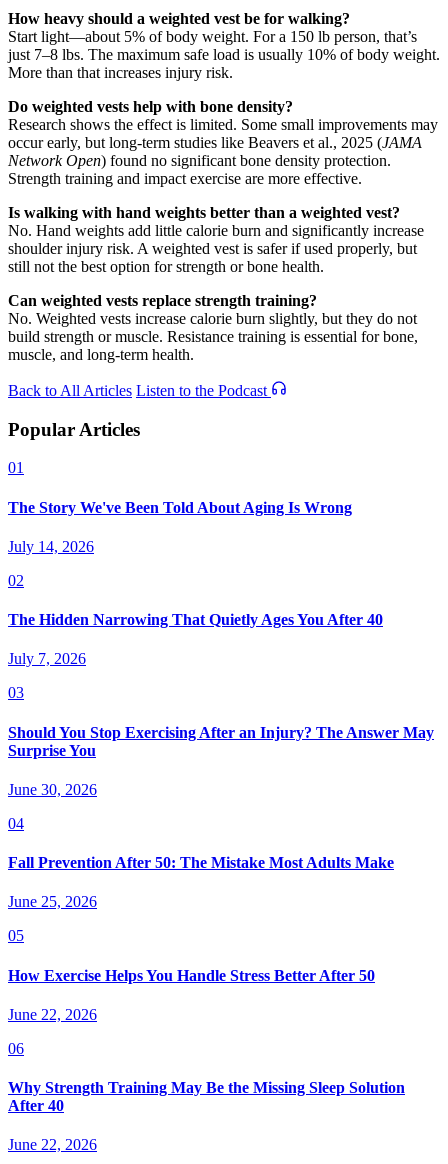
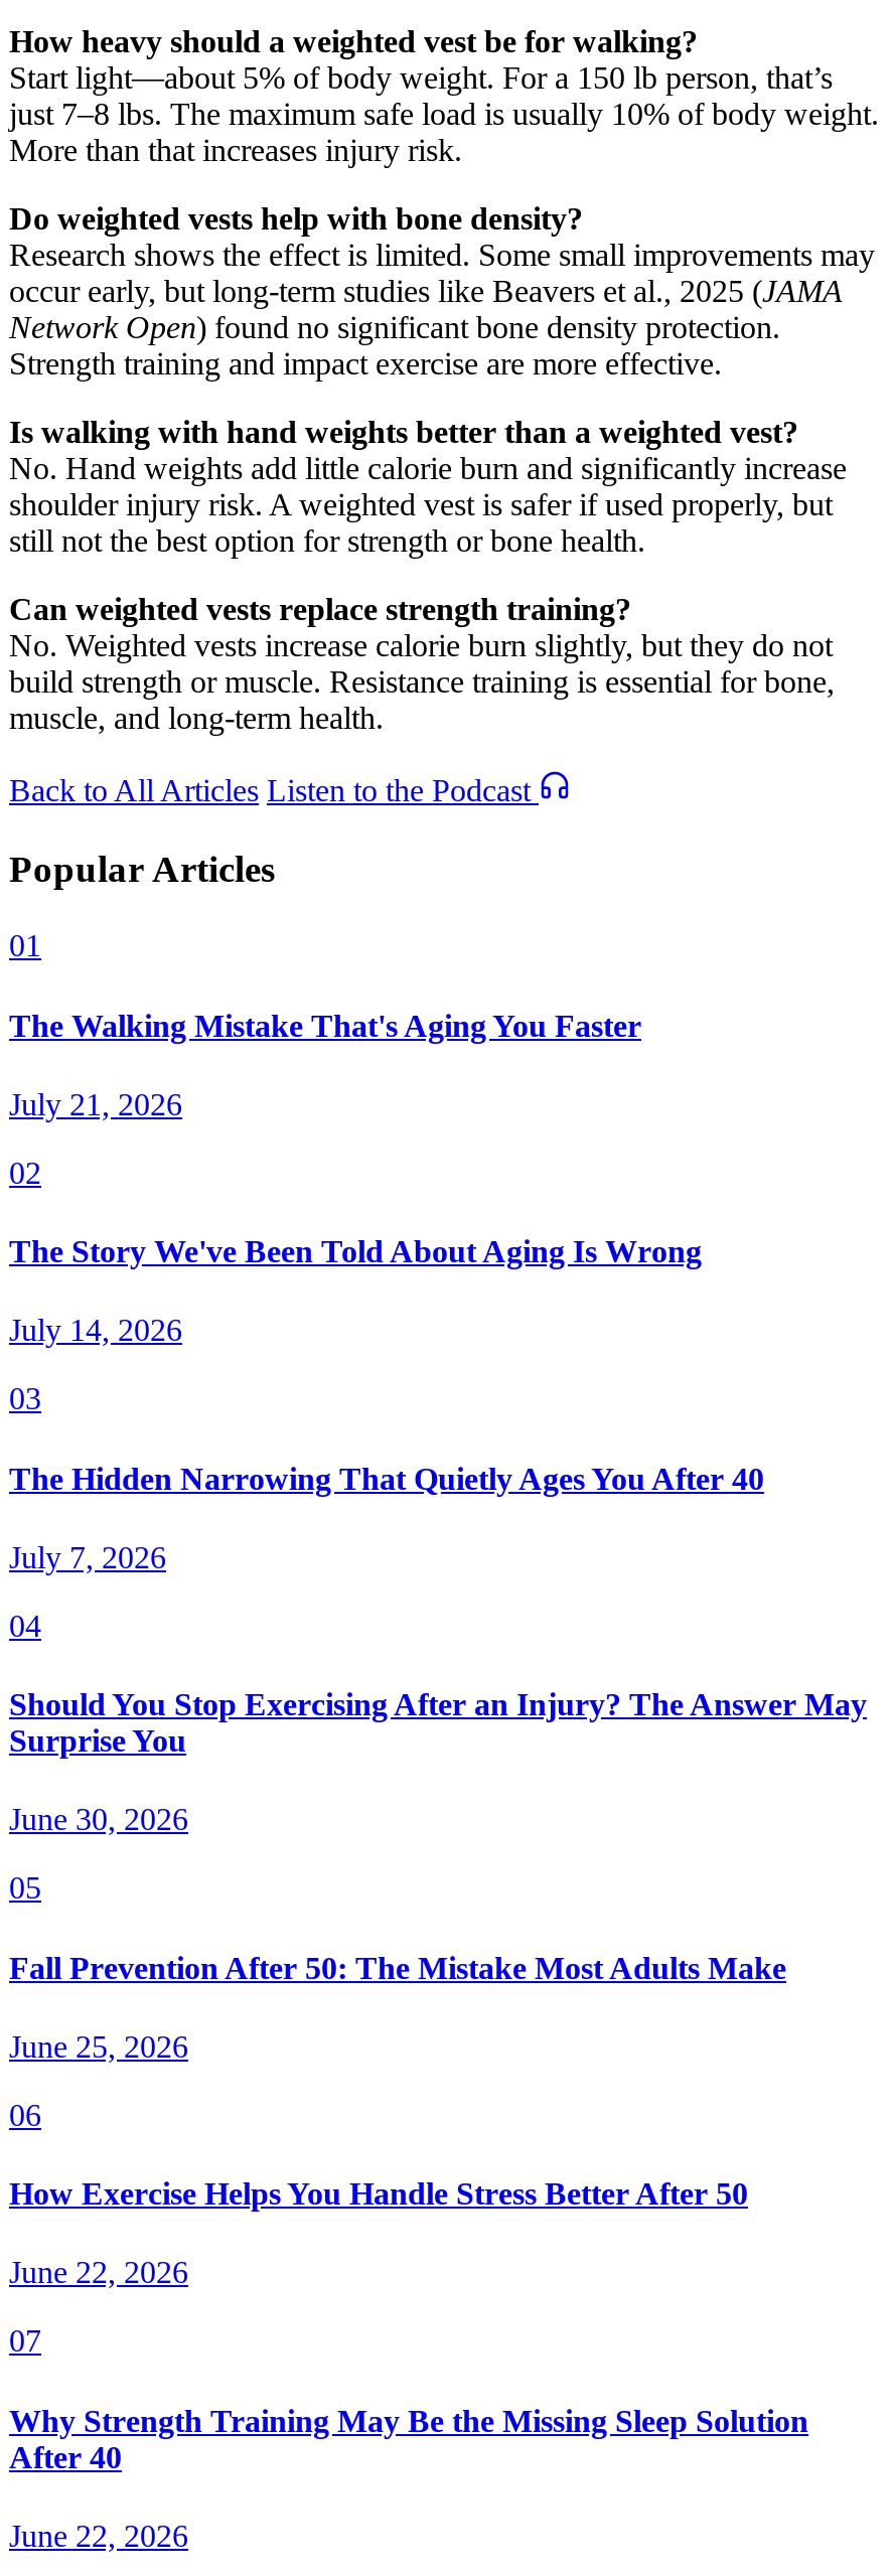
+ The Walking Mistake That's Aging You Faster
+ July 21, 2026
+ 02

- 02
+ 03

- 03
+ 04

- 04
+ 05

- 05
+ 06

- 06
+ 07
